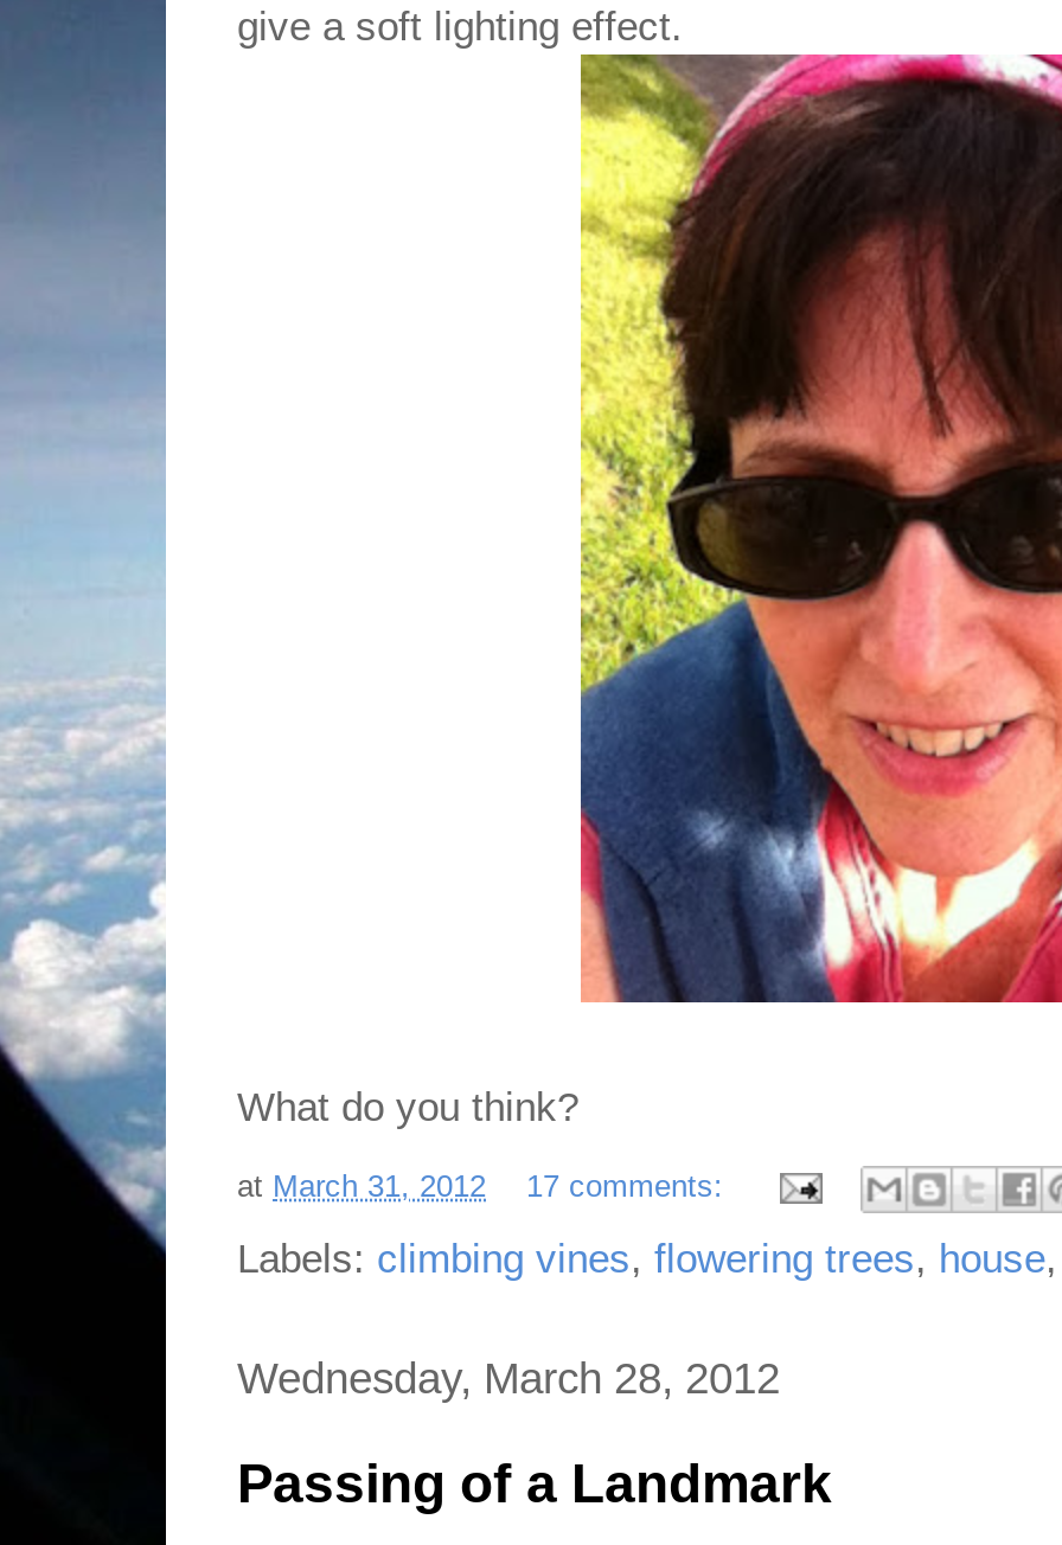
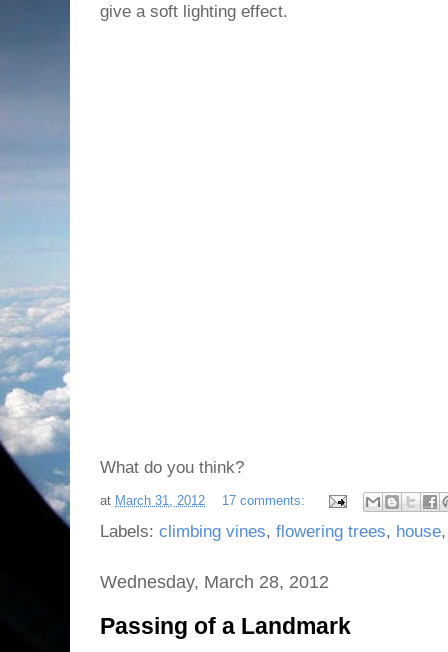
- [image]
